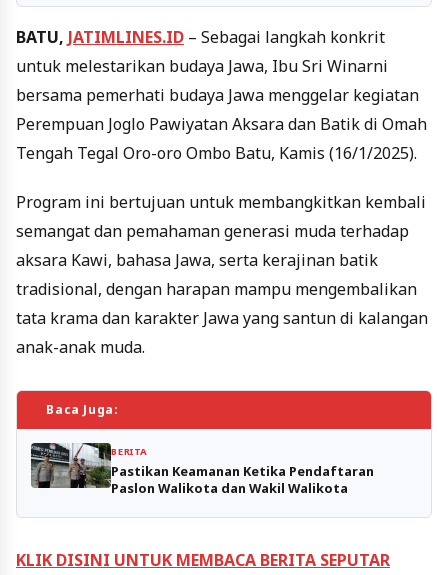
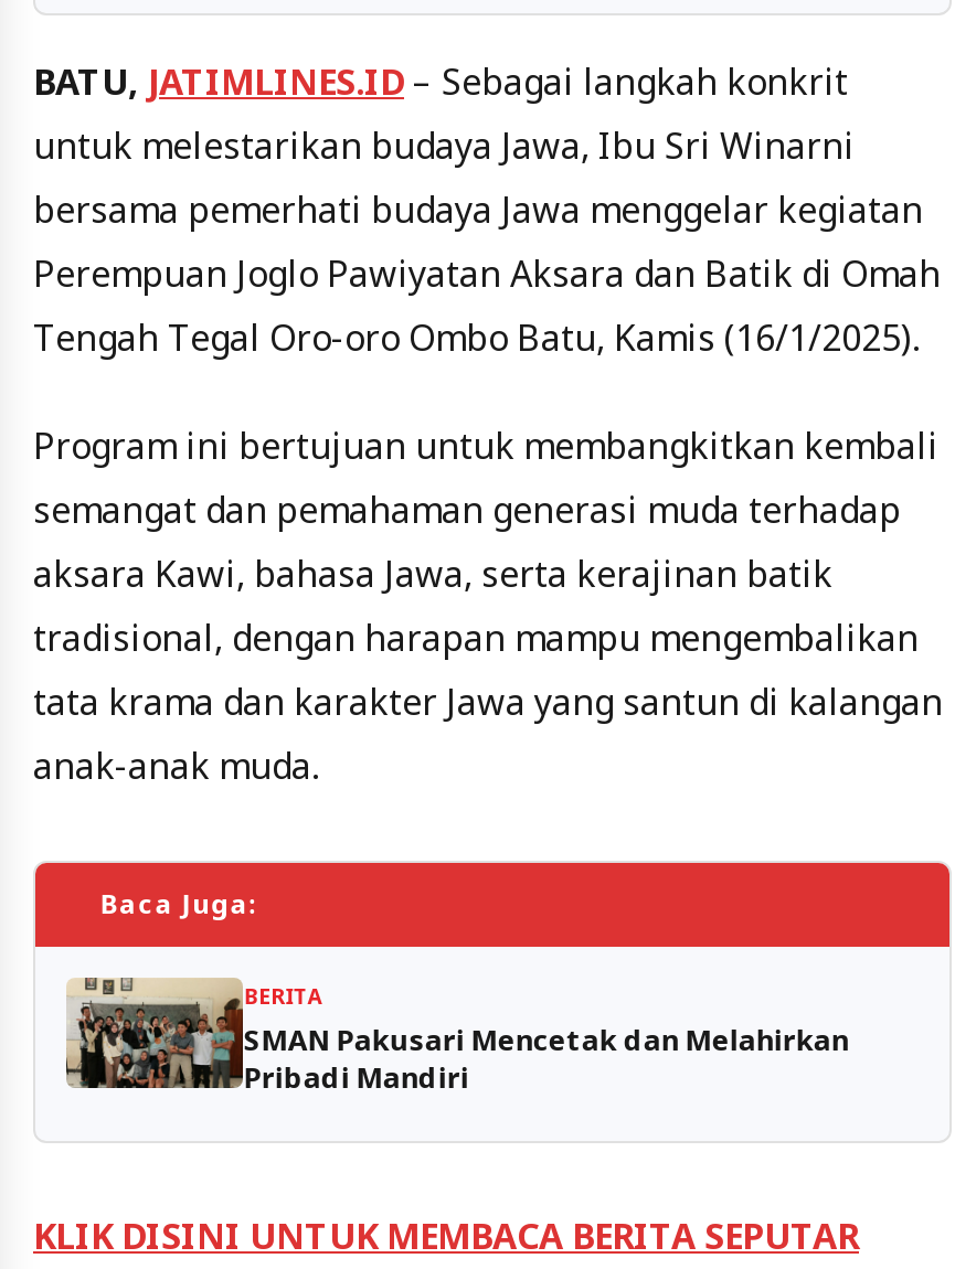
- [image]
- Pastikan Keamanan Ketika Pendaftaran
- Paslon Walikota dan Wakil Walikota
+ [image]
+ SMAN Pakusari Mencetak dan Melahirkan
+ Pribadi Mandiri
